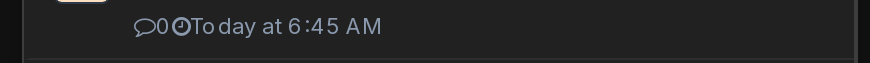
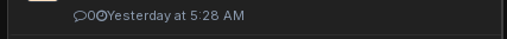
- Today at 6:45 AM
+ Yesterday at 5:28 AM
